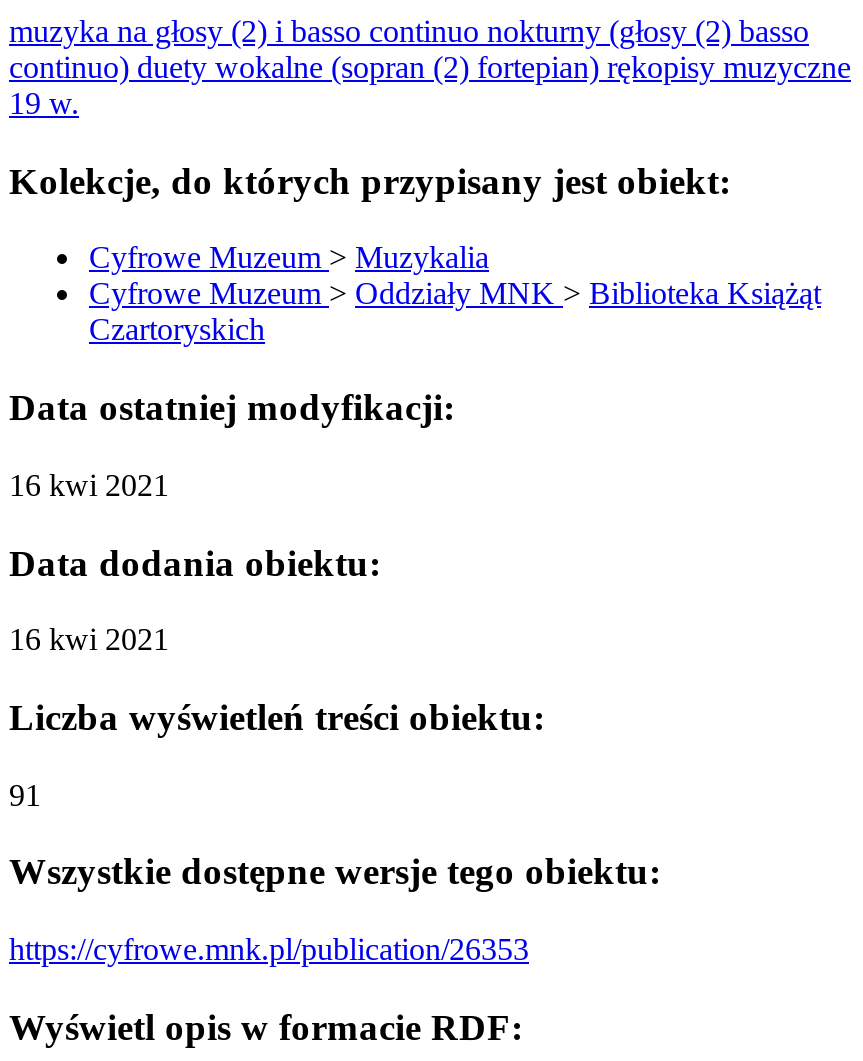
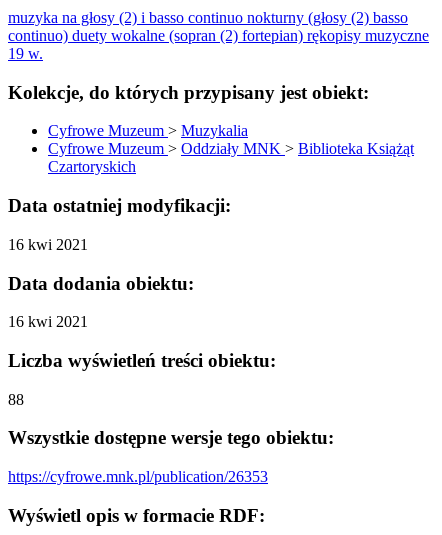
- 91
+ 88
